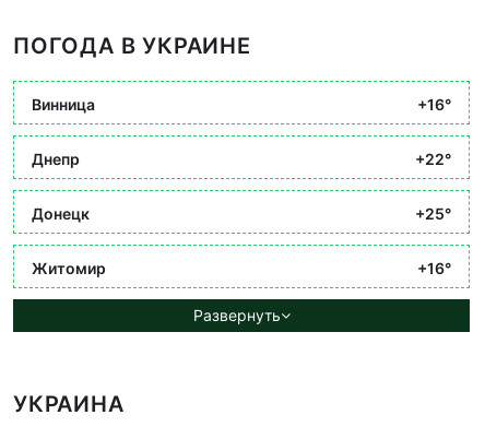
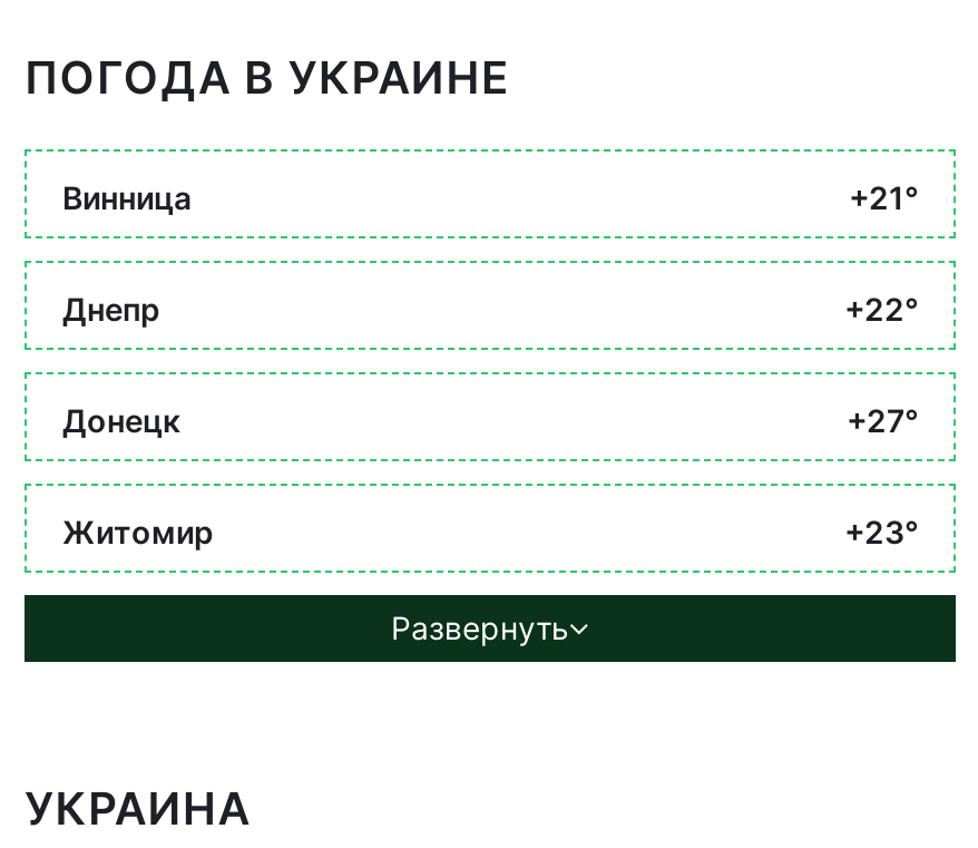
- +16°
+ +21°

- +25°
+ +27°

- +16°
+ +23°
